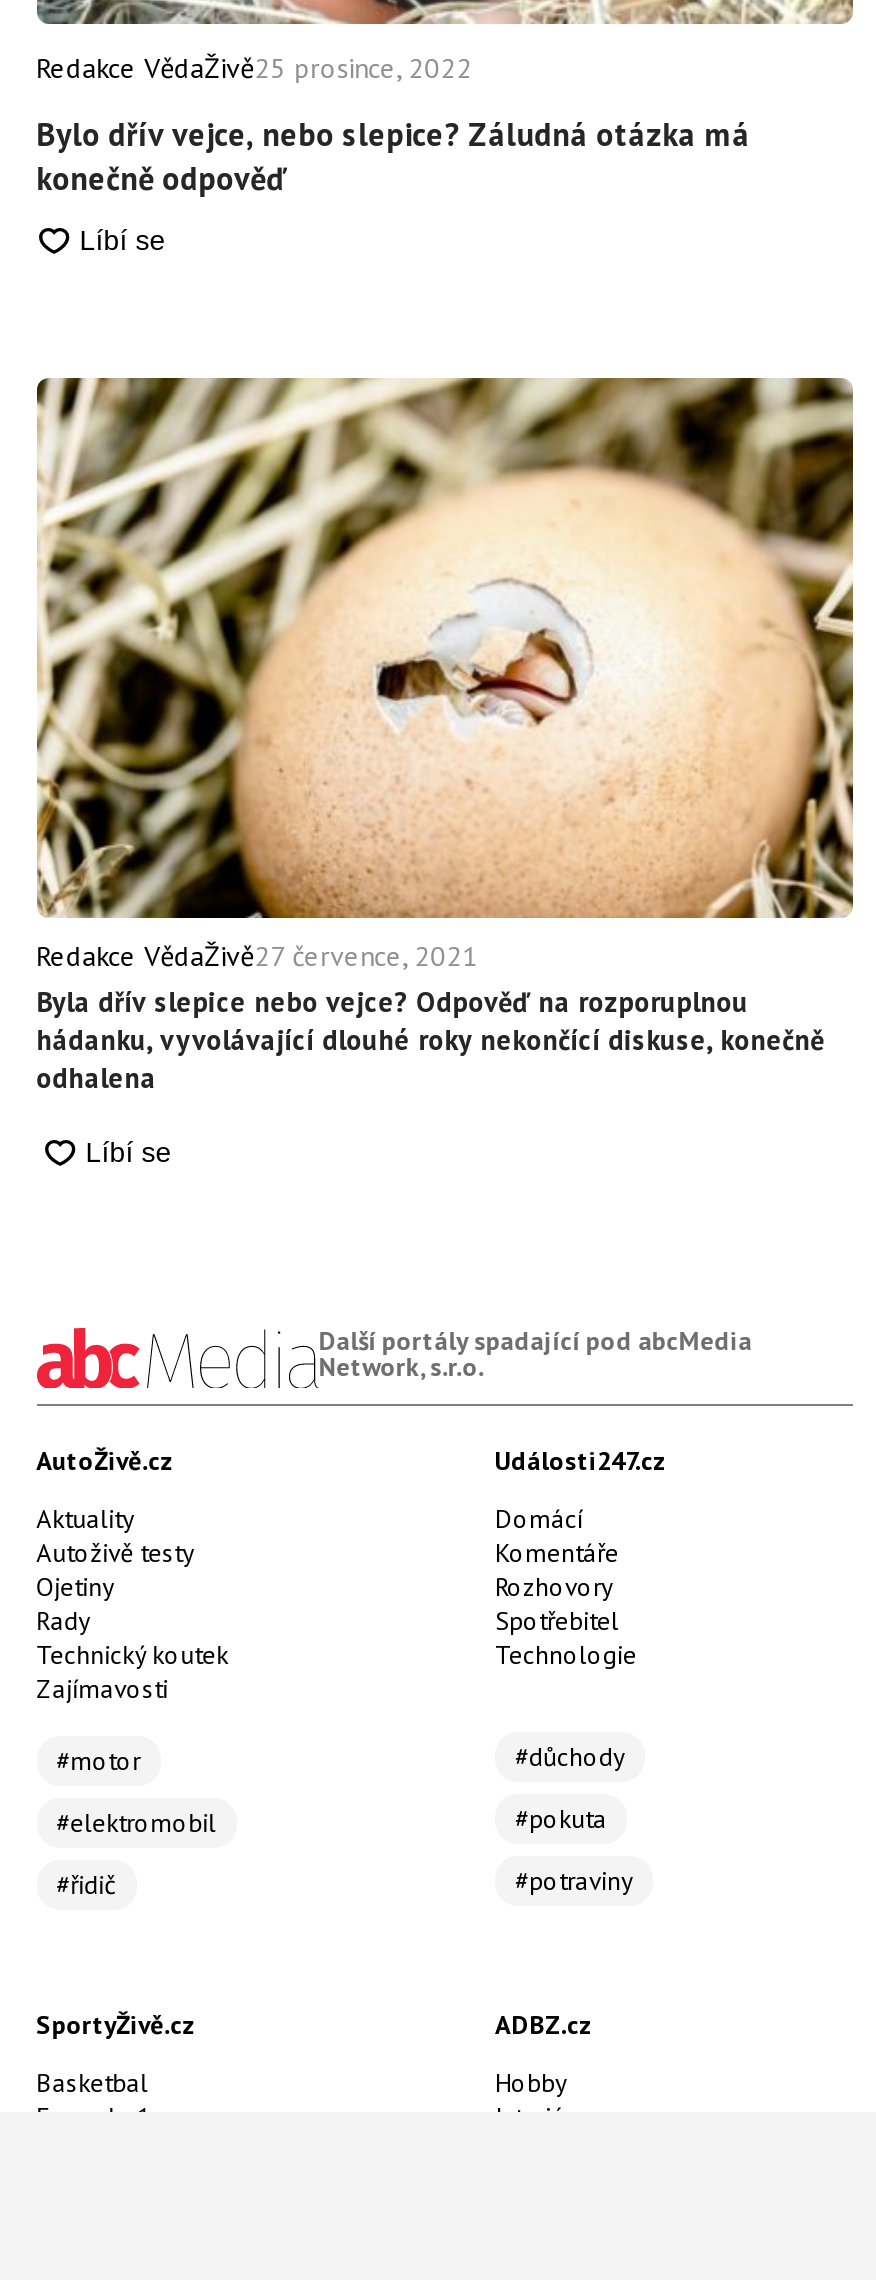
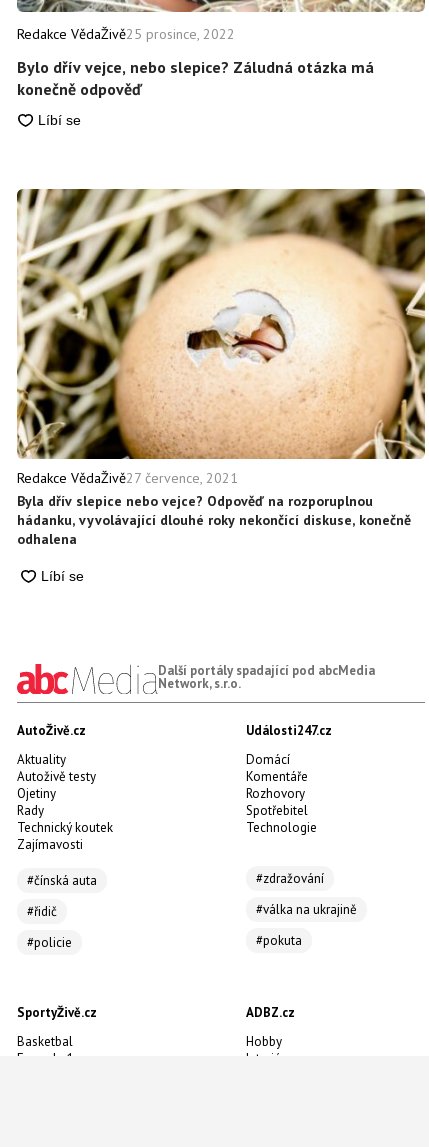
- #motor
- #elektromobil
+ #čínská auta

- #důchody
+ #zdražování
+ #válka na ukrajině

moved down: #pokuta

+ #policie

moved up: #řidič

- #potraviny
